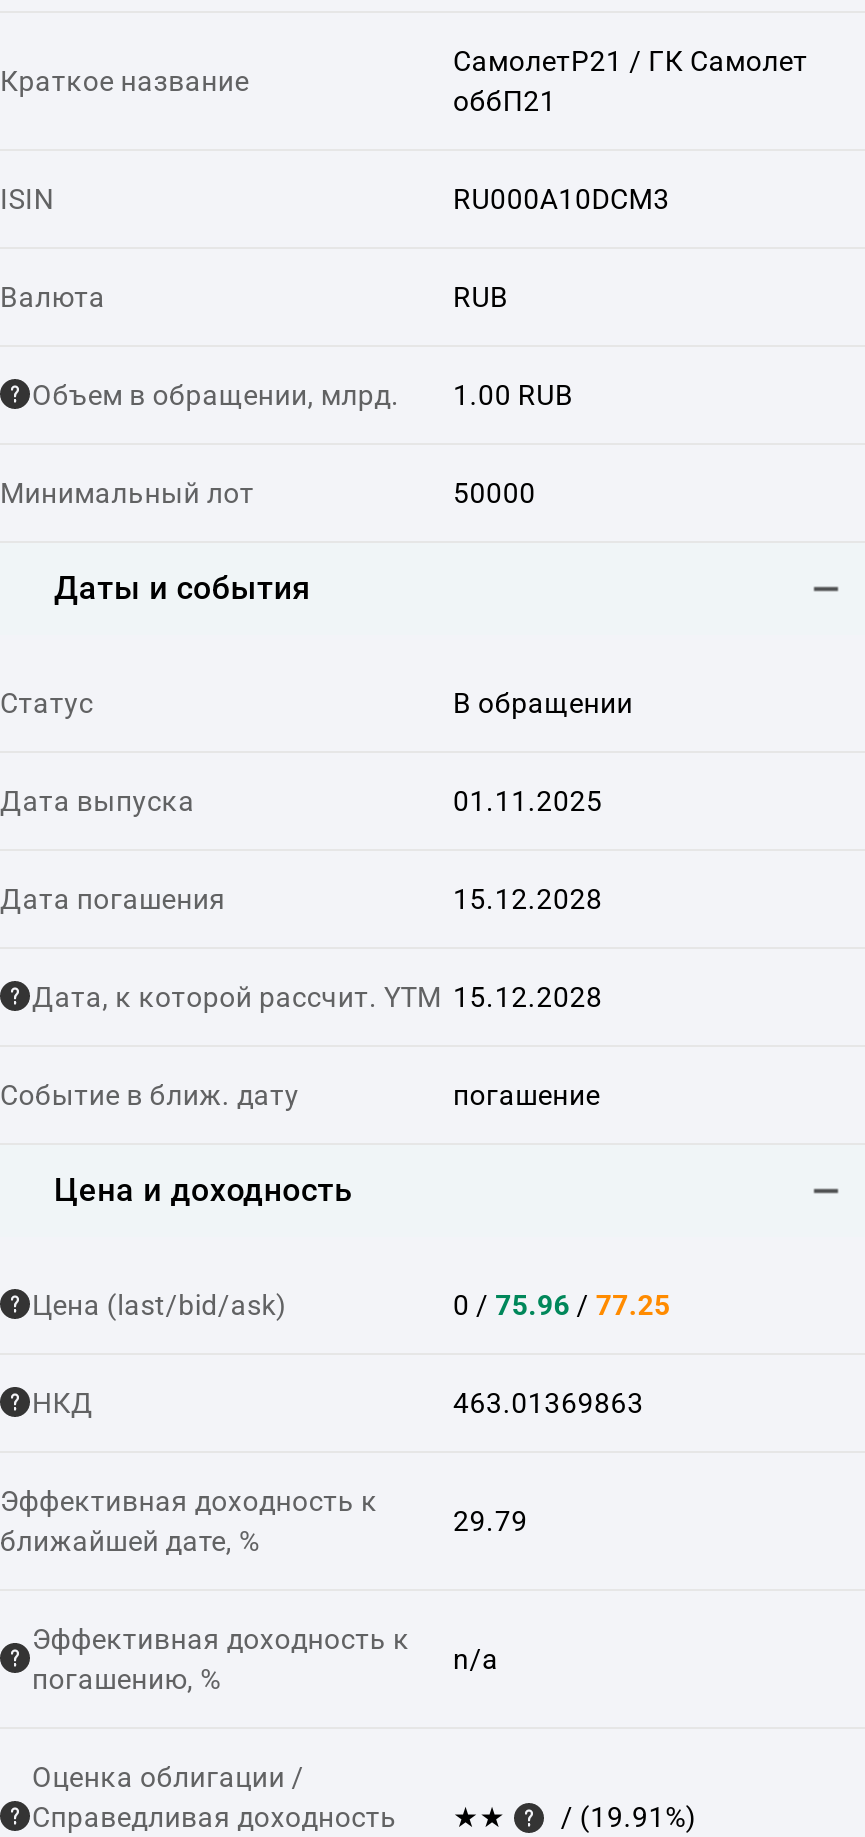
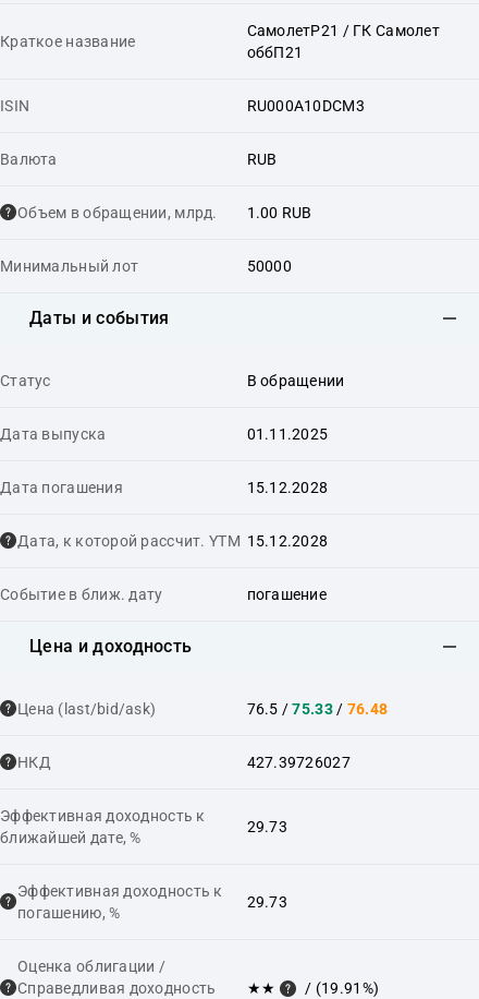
- 0 / 75.96 / 77.25
+ 76.5 / 75.33 / 76.48

- 463.01369863
+ 427.39726027

- 29.79
+ 29.73

- n/a
+ 29.73
